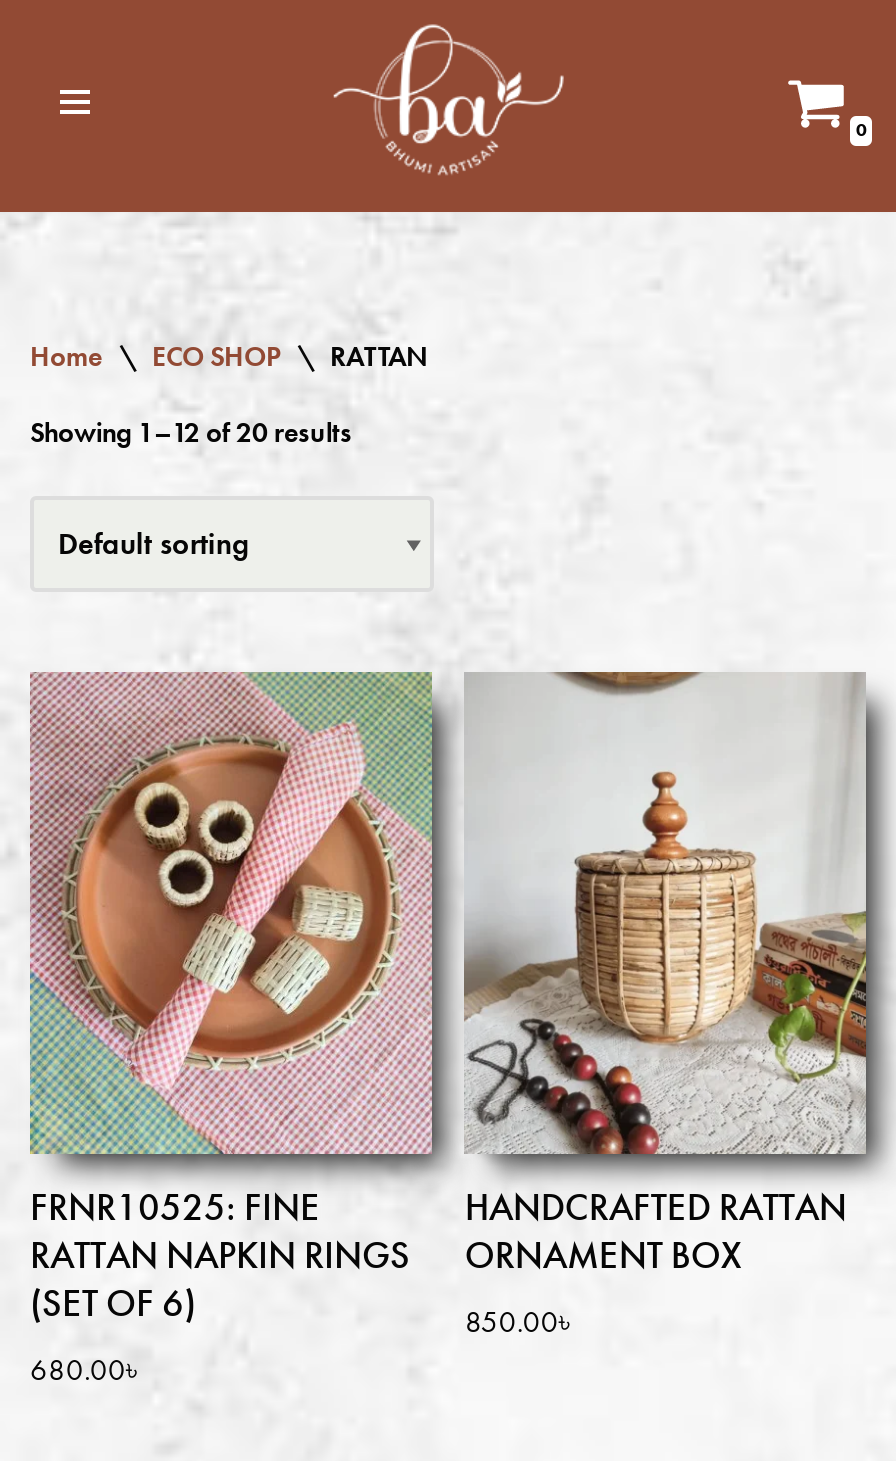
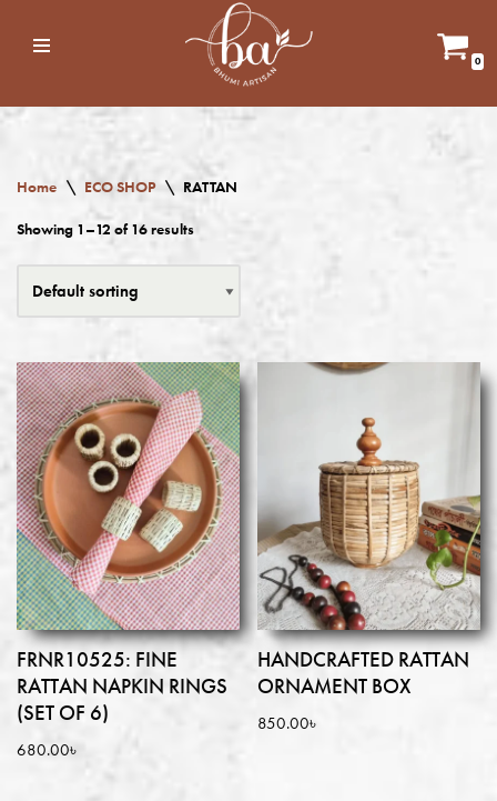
- Showing 1–12 of 20 results
+ Showing 1–12 of 16 results
